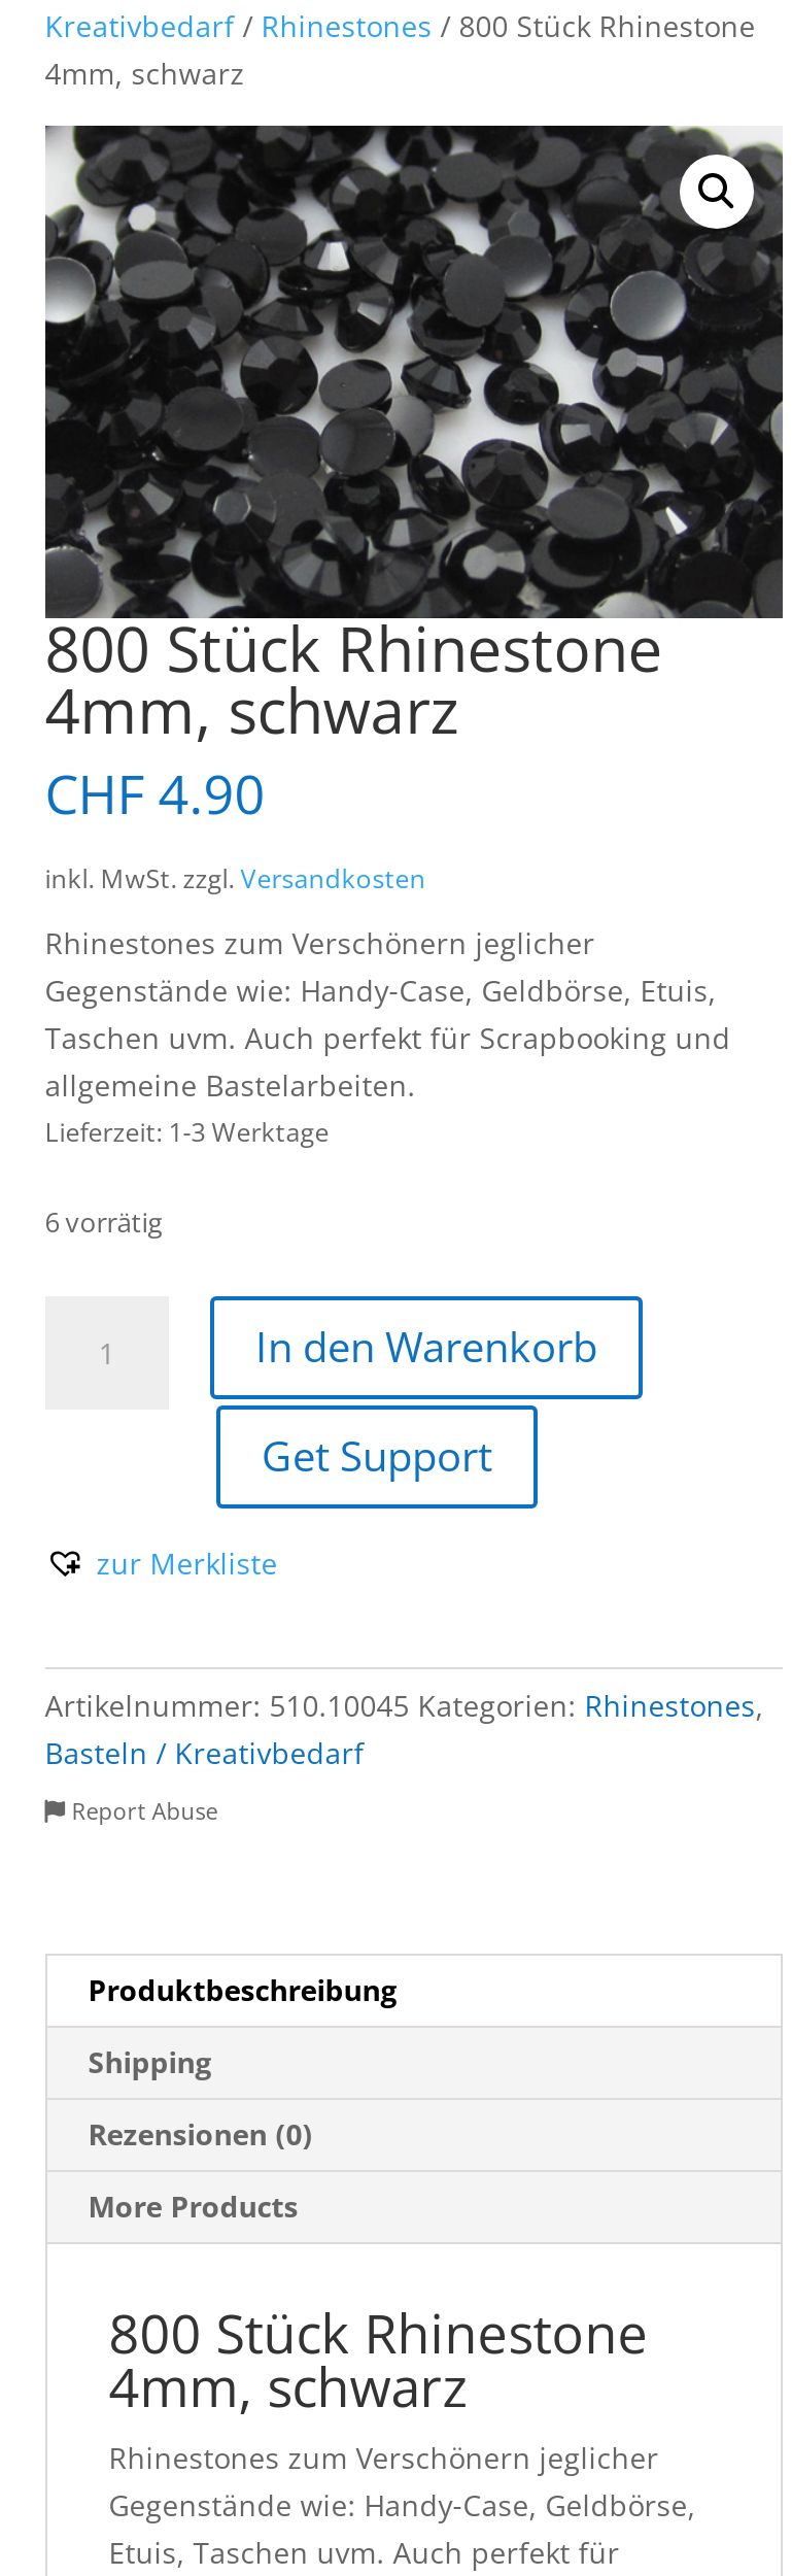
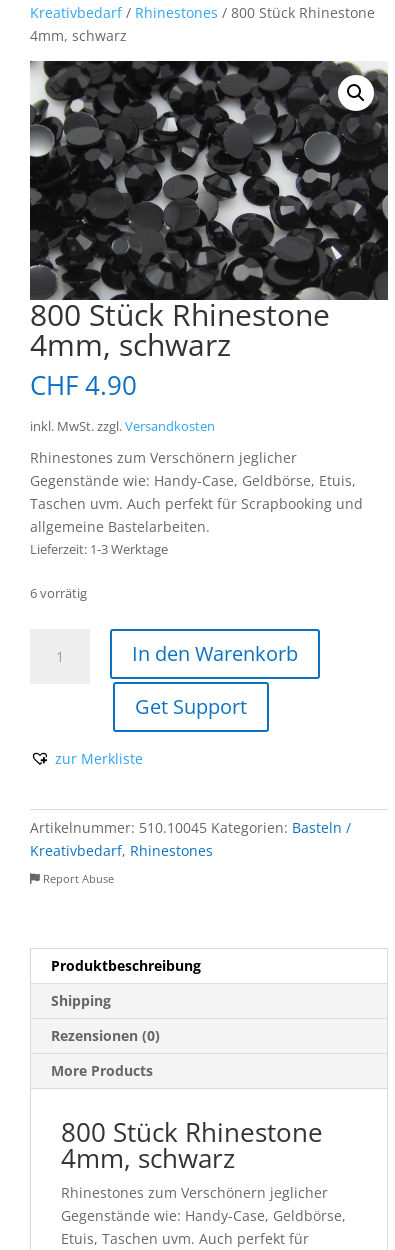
- Artikelnummer: 510.10045 Kategorien: Rhinestones,
- Basteln / Kreativbedarf
+ Artikelnummer: 510.10045 Kategorien: Basteln /
+ Kreativbedarf, Rhinestones
